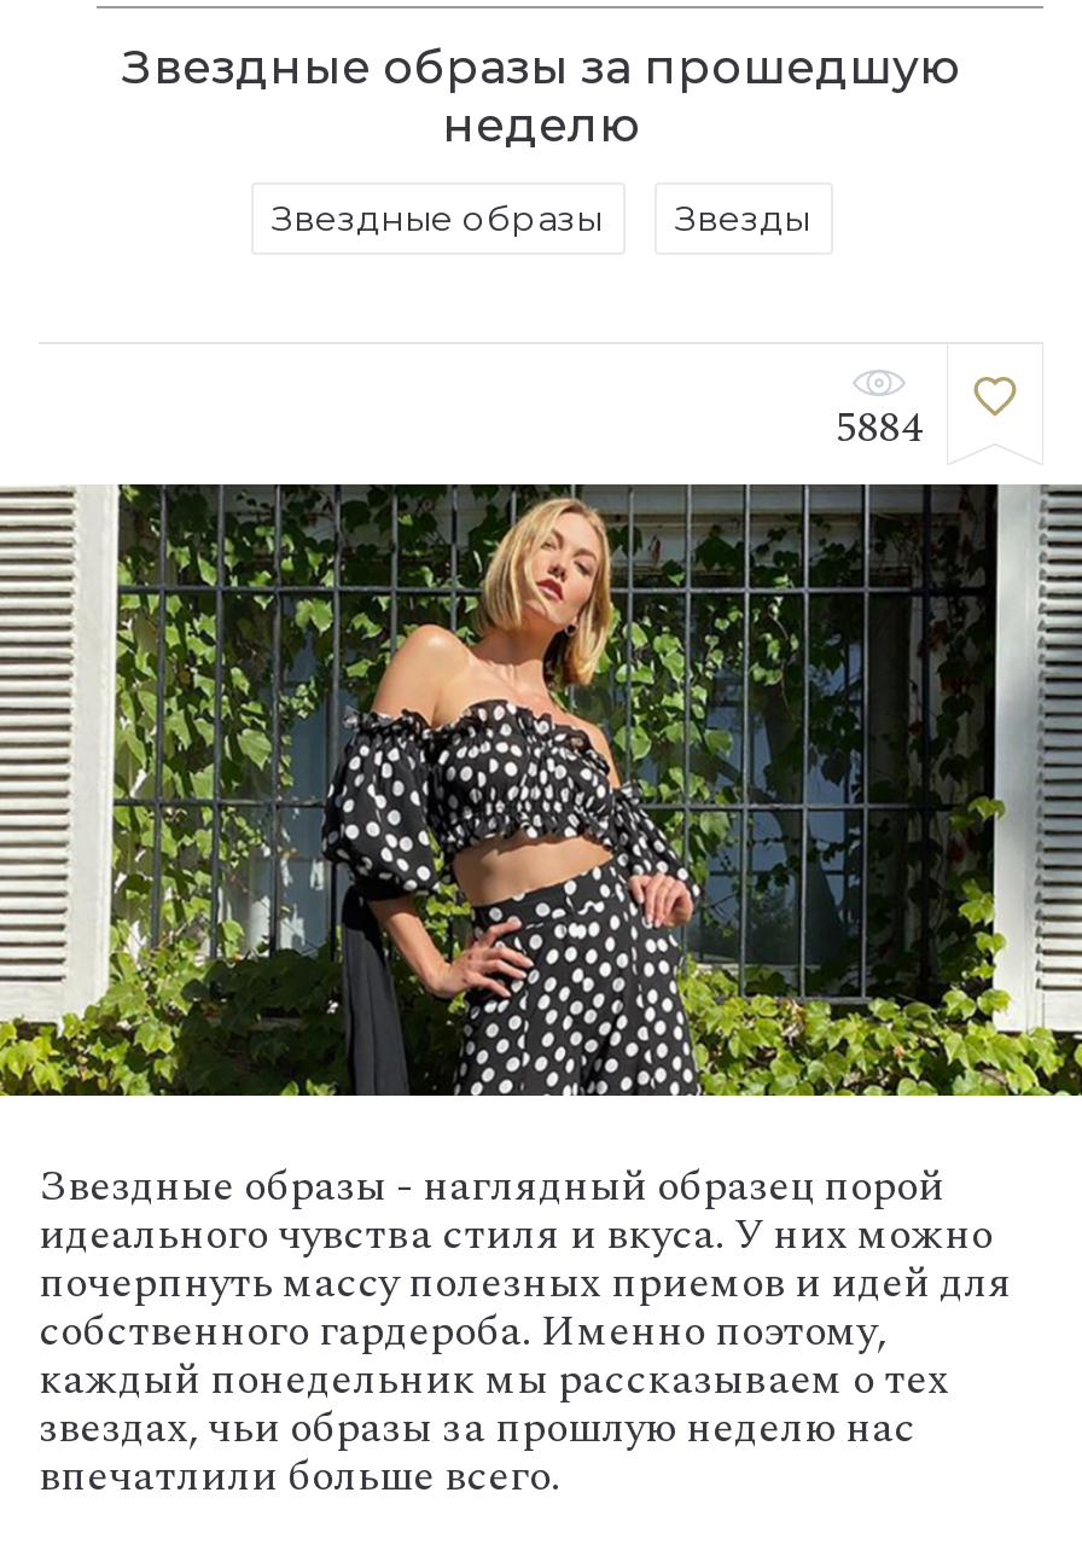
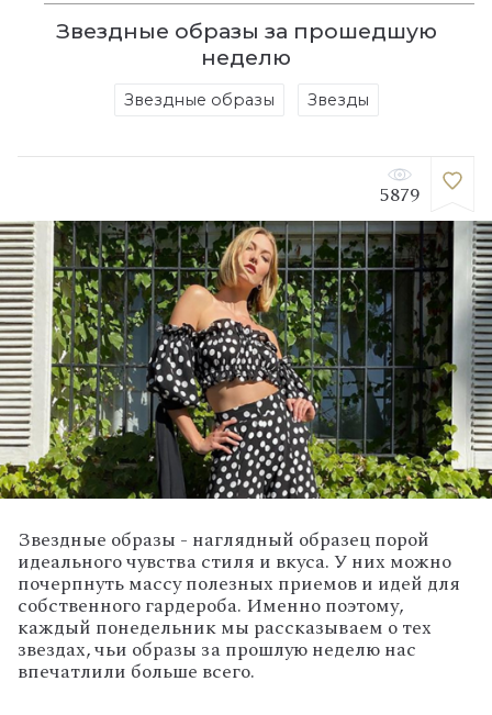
- 5884
+ 5879
